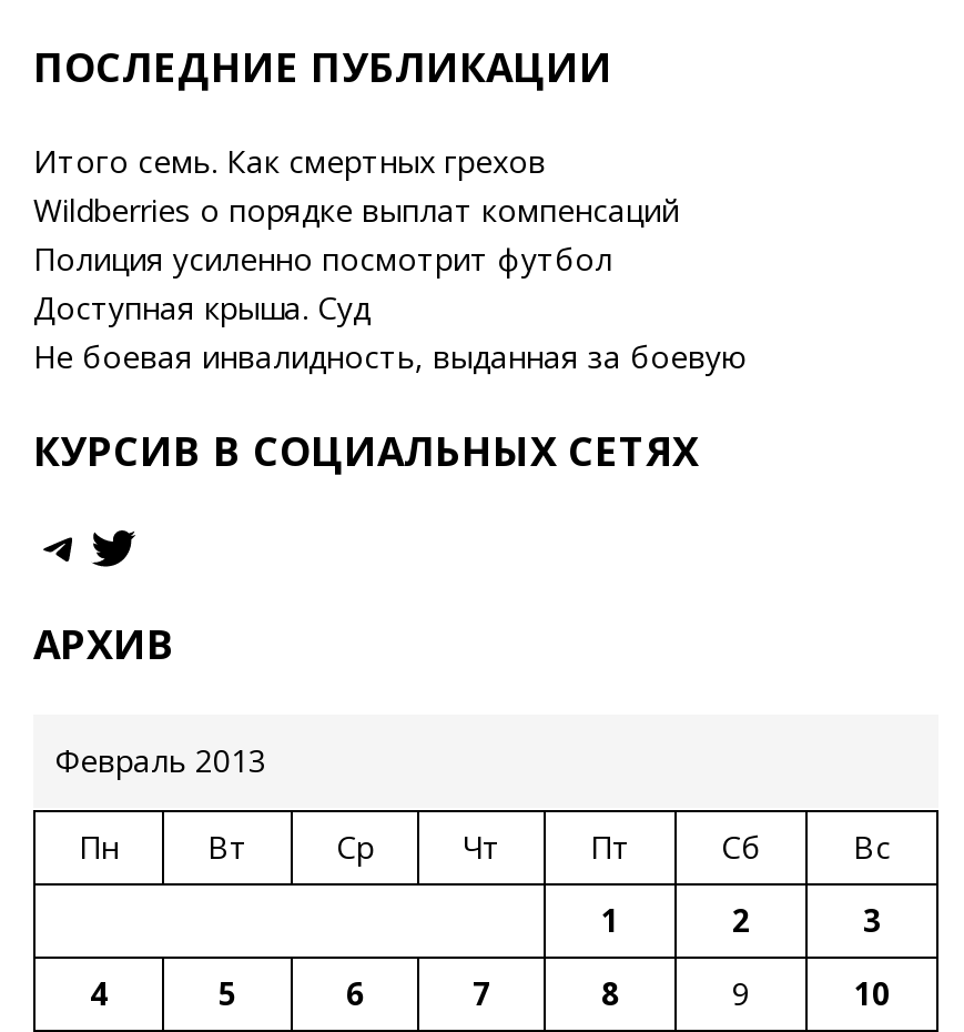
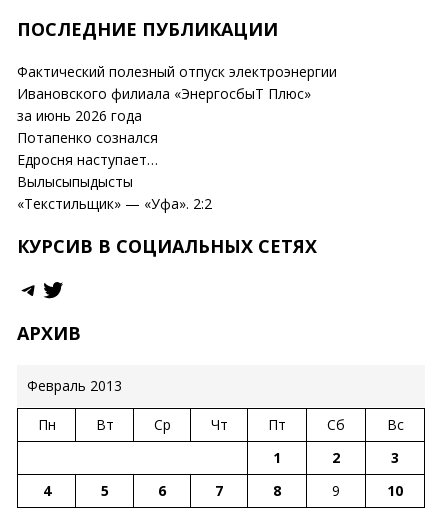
- Итого семь. Как смертных грехов
- Wildberries о порядке выплат компенсаций
- Полиция усиленно посмотрит футбол
- Доступная крыша. Суд
- Не боевая инвалидность, выданная за боевую
+ Фактический полезный отпуск электроэнергии
+ Ивановского филиала «ЭнергосбыТ Плюс»
+ за июнь 2026 года
+ Потапенко сознался
+ Едросня наступает…
+ Вылысыпыдысты
+ «Текстильщик» — «Уфа». 2:2
